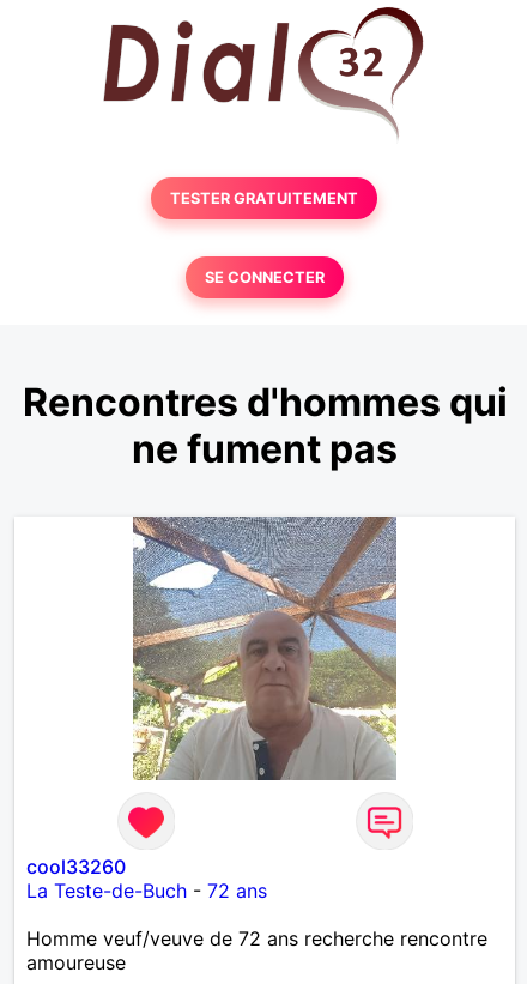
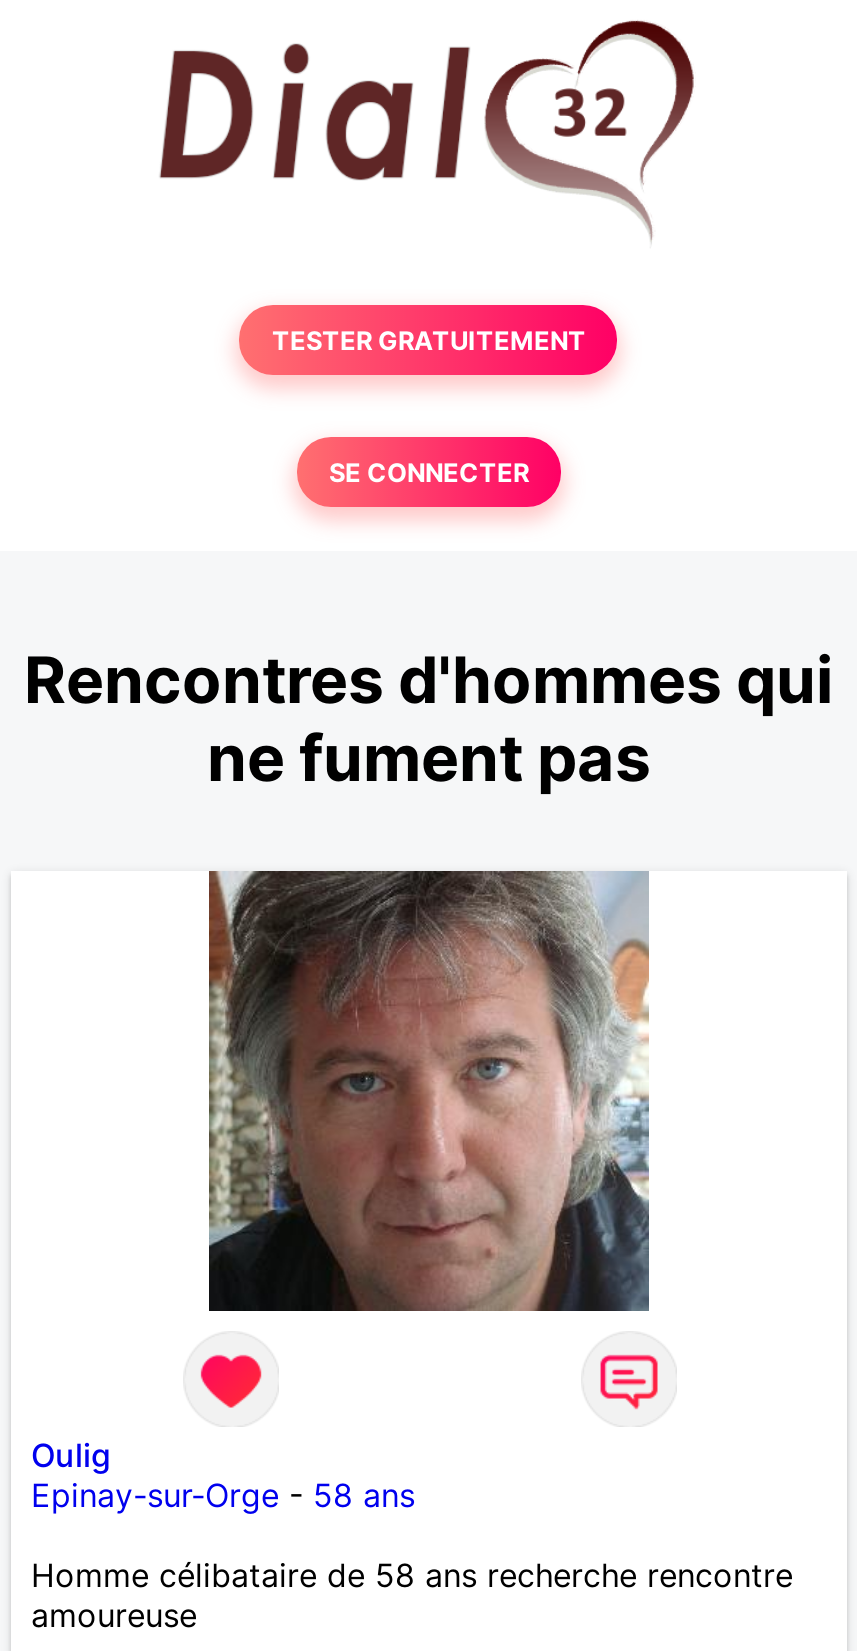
- [image]
+ [image]

- cool33260
- La Teste-de-Buch - 72 ans
+ Oulig
+ Epinay-sur-Orge - 58 ans

- Homme veuf/veuve de 72 ans recherche rencontre
+ Homme célibataire de 58 ans recherche rencontre
